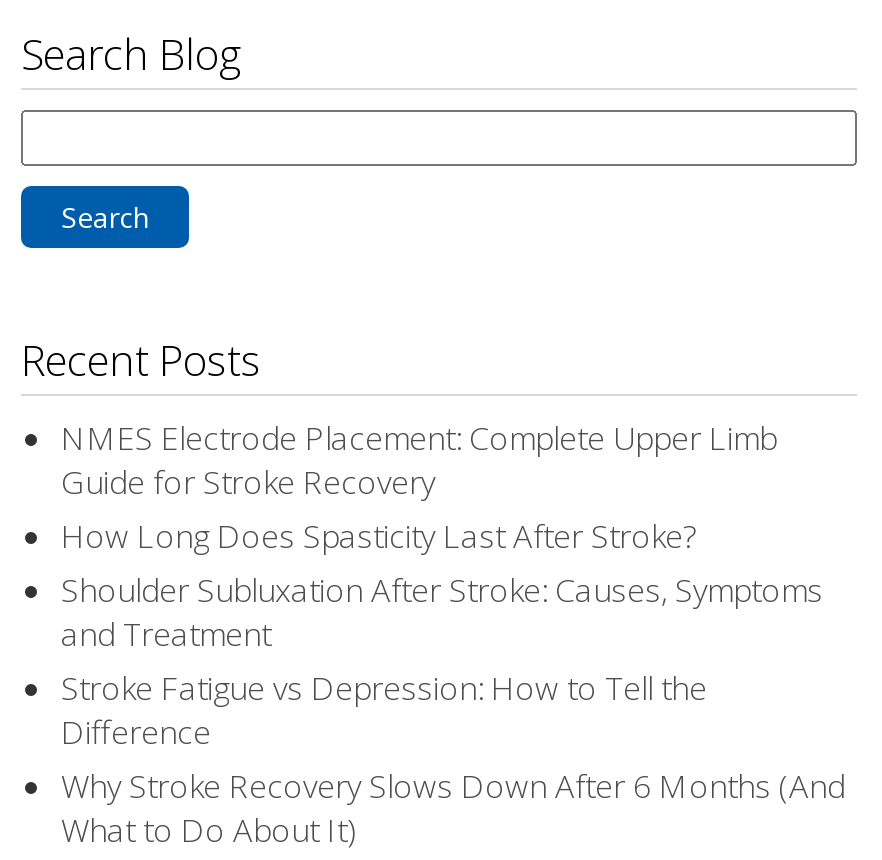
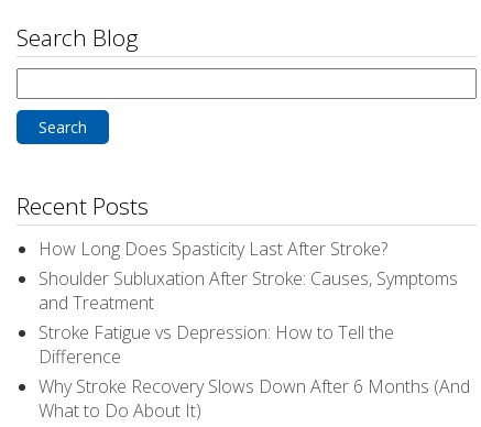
- NMES Electrode Placement: Complete Upper Limb
- Guide for Stroke Recovery
